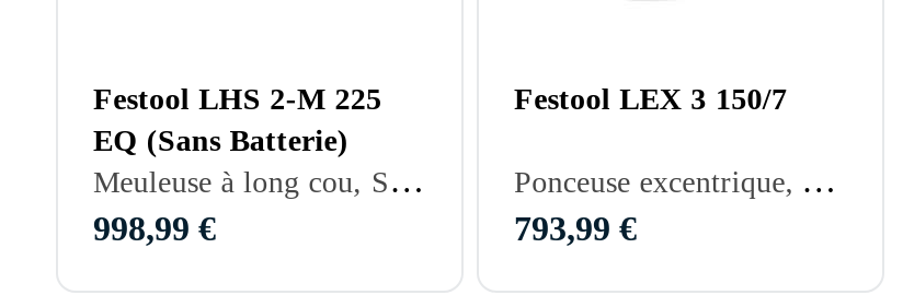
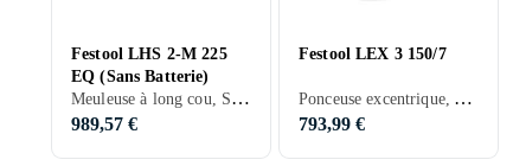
- 998,99 €
+ 989,57 €
